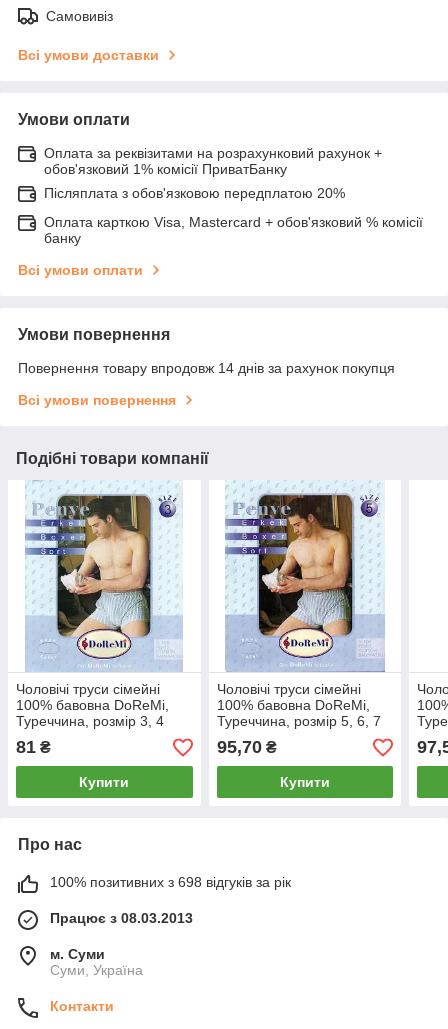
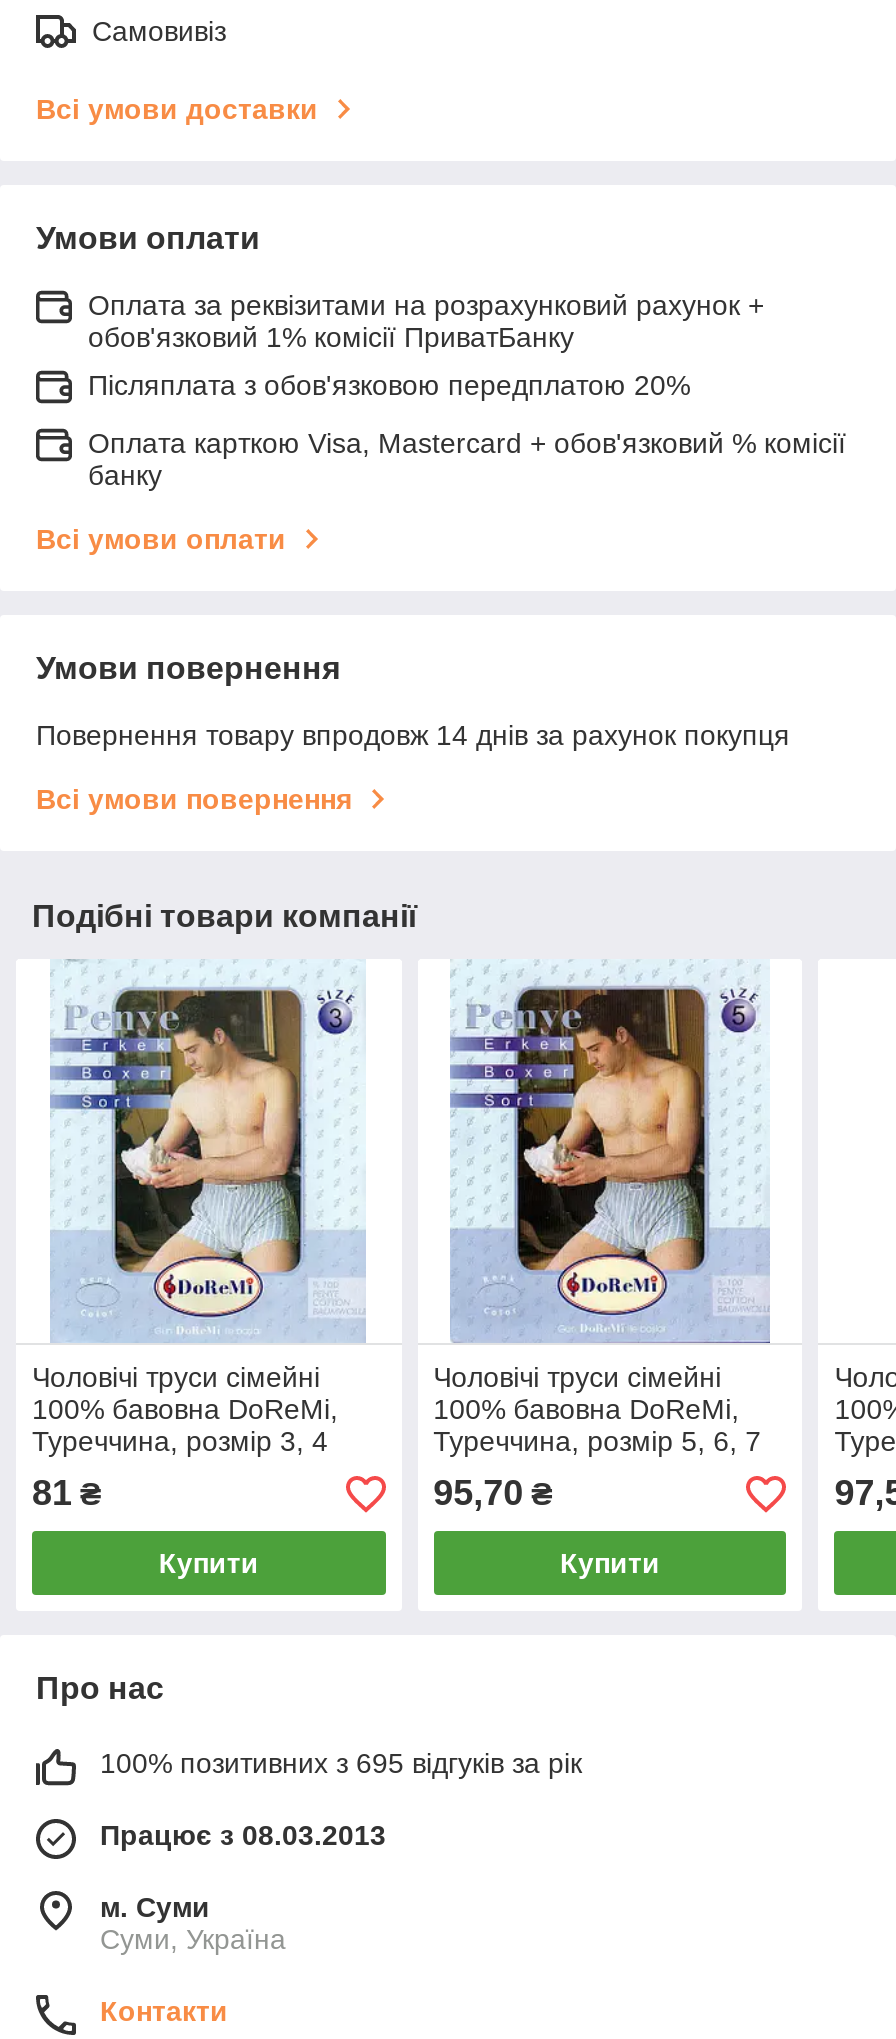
- 100% позитивних з 698 відгуків за рік
+ 100% позитивних з 695 відгуків за рік
